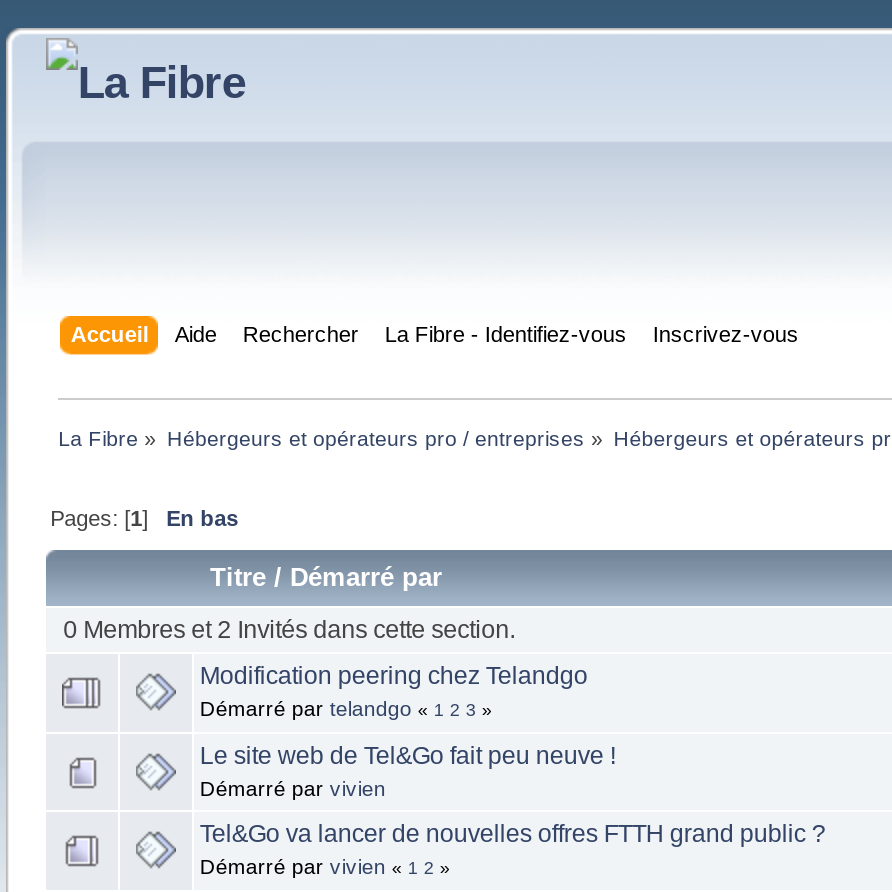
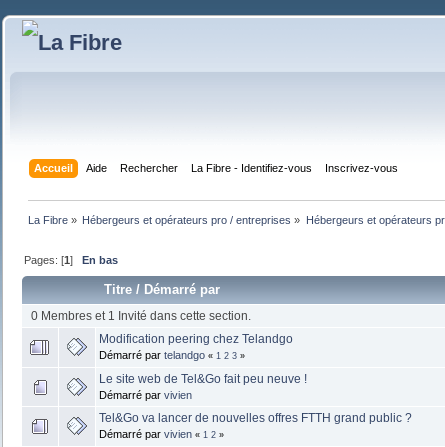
- 0 Membres et 2 Invités dans cette section.
+ 0 Membres et 1 Invité dans cette section.
